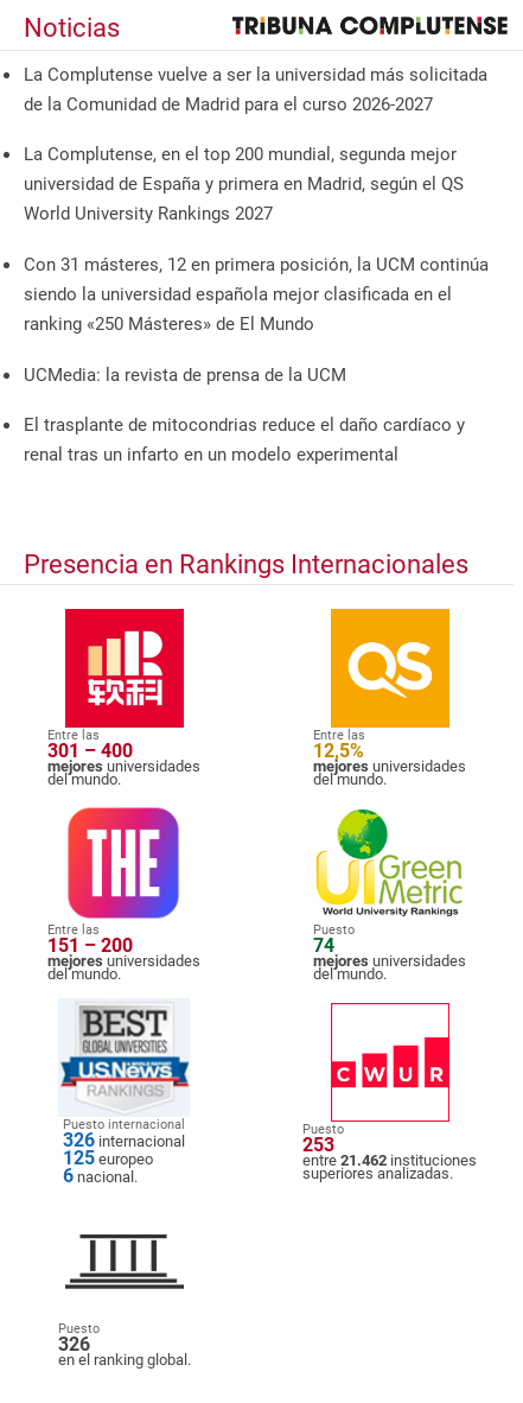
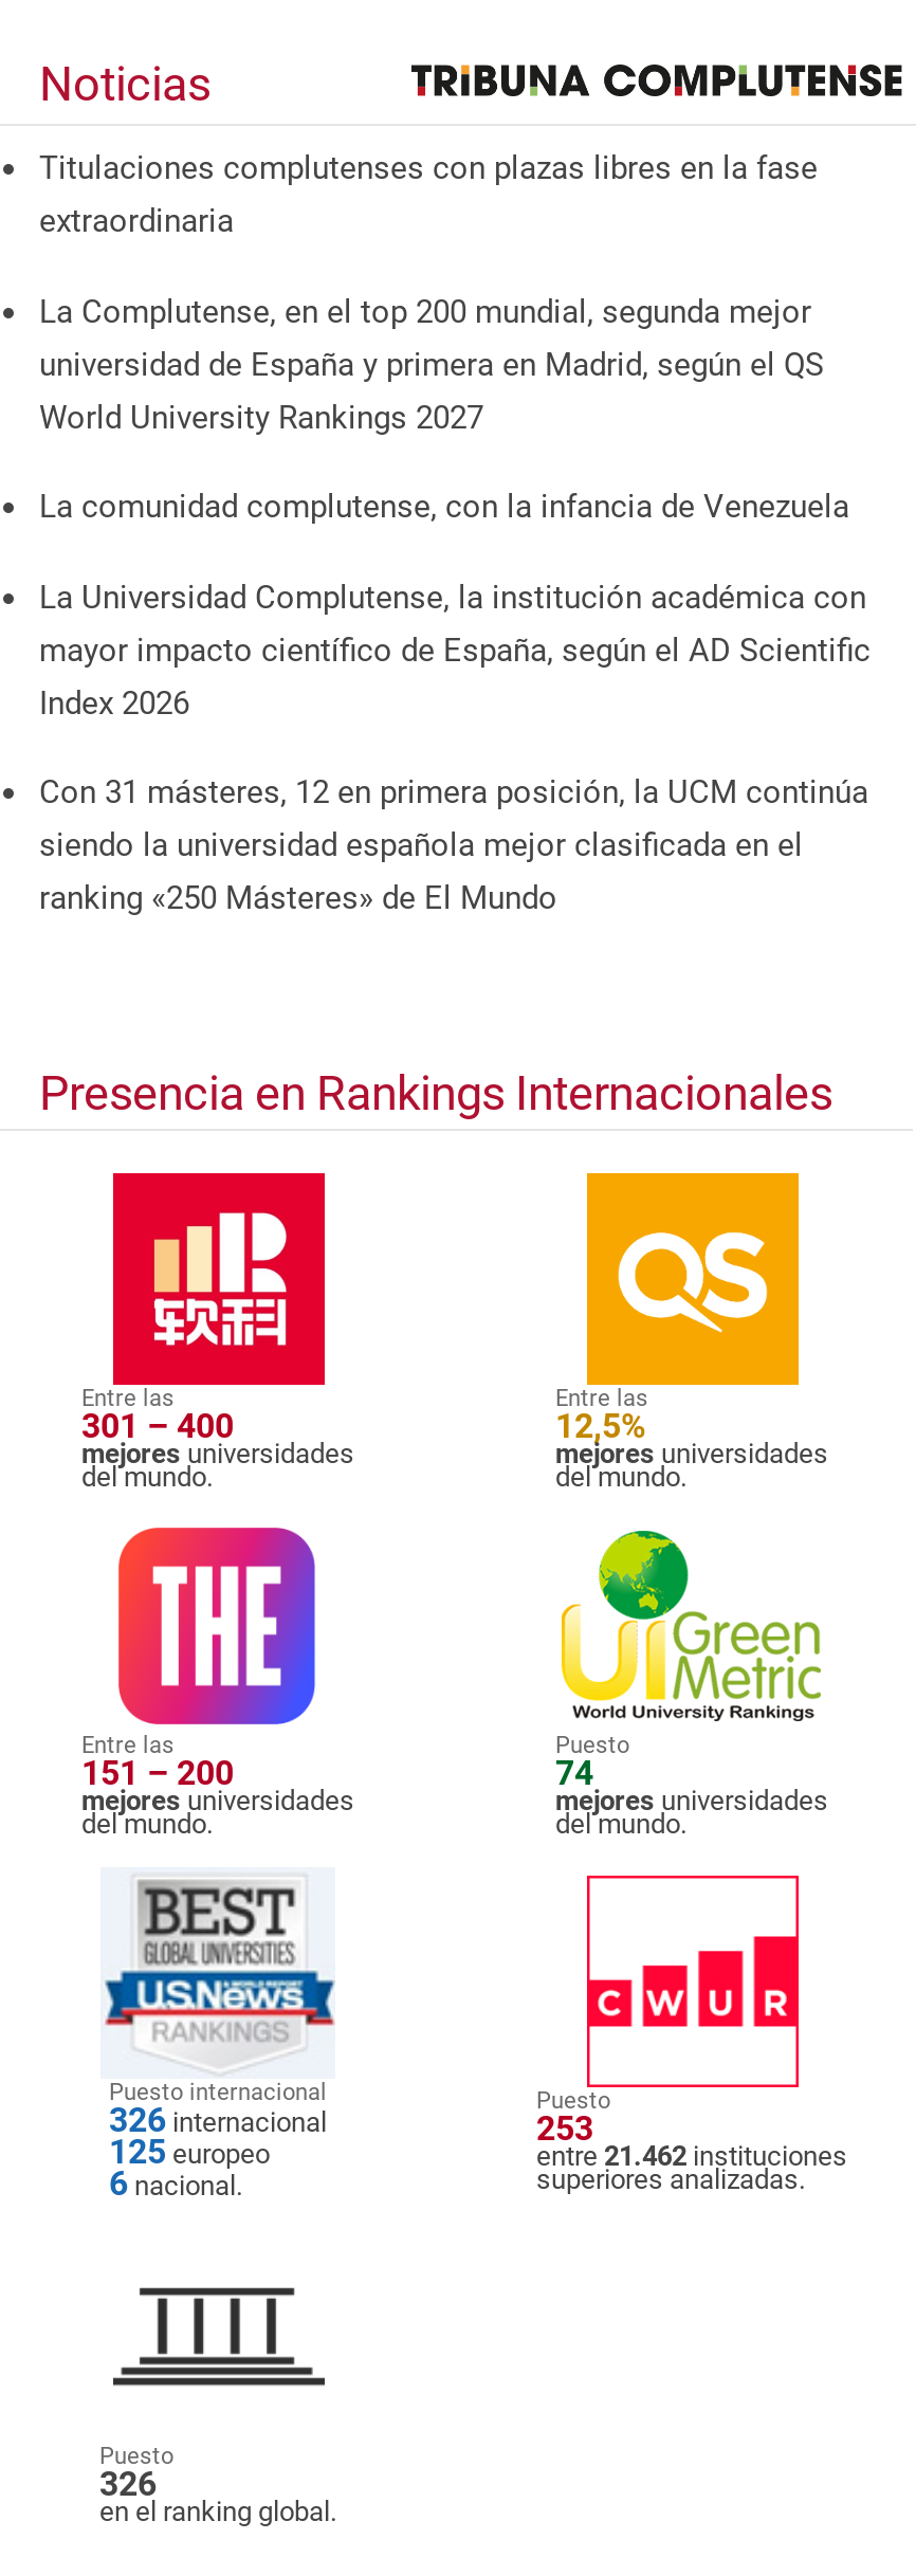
- La Complutense vuelve a ser la universidad más solicitada
- de la Comunidad de Madrid para el curso 2026-2027
+ Titulaciones complutenses con plazas libres en la fase
+ extraordinaria

+ La comunidad complutense, con la infancia de Venezuela
+ La Universidad Complutense, la institución académica con
+ mayor impacto científico de España, según el AD Scientific
+ Index 2026

moved down: Con 31 másteres, 12 en primera posición, la UCM continúa | siendo la universidad española mejor clasificada en el | ranking «250 Másteres» de El Mundo

- UCMedia: la revista de prensa de la UCM
- El trasplante de mitocondrias reduce el daño cardíaco y
- renal tras un infarto en un modelo experimental
